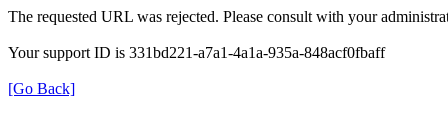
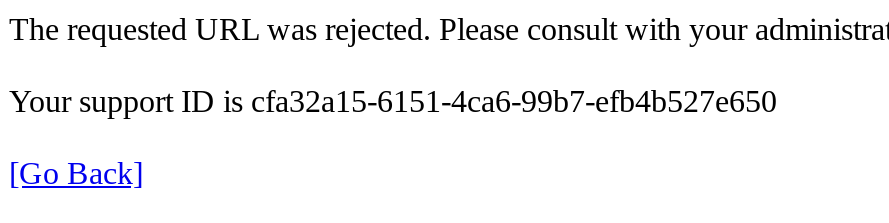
- Your support ID is 331bd221-a7a1-4a1a-935a-848acf0fbaff
+ Your support ID is cfa32a15-6151-4ca6-99b7-efb4b527e650
